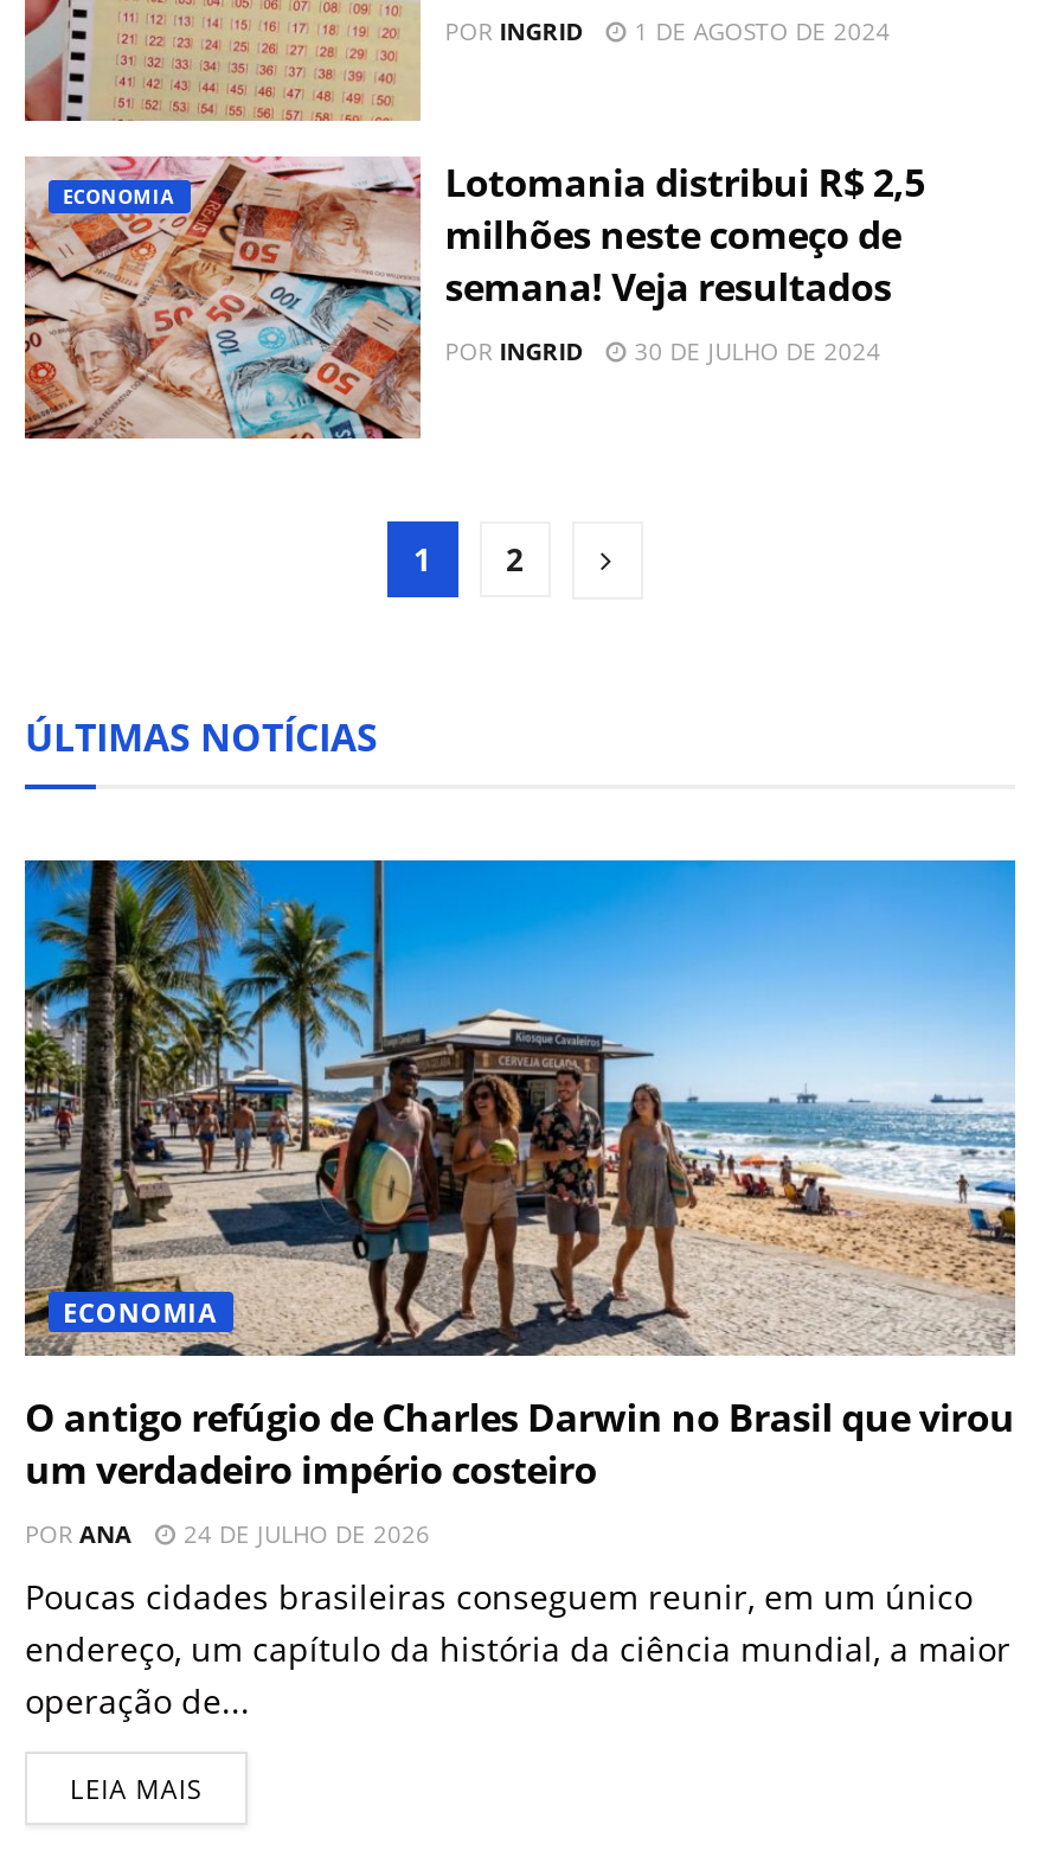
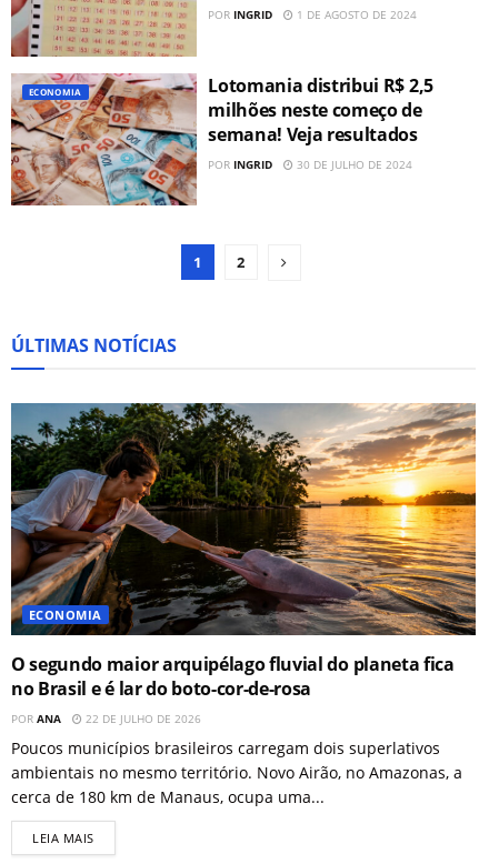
- [image]
- O antigo refúgio de Charles Darwin no Brasil que virou
- um verdadeiro império costeiro
+ [image]
+ O segundo maior arquipélago fluvial do planeta fica
+ no Brasil e é lar do boto-cor-de-rosa

- 24 DE JULHO DE 2026
+ 22 DE JULHO DE 2026

- Poucas cidades brasileiras conseguem reunir, em um único
- endereço, um capítulo da história da ciência mundial, a maior
- operação de...
+ Poucos municípios brasileiros carregam dois superlativos
+ ambientais no mesmo território. Novo Airão, no Amazonas, a
+ cerca de 180 km de Manaus, ocupa uma...
